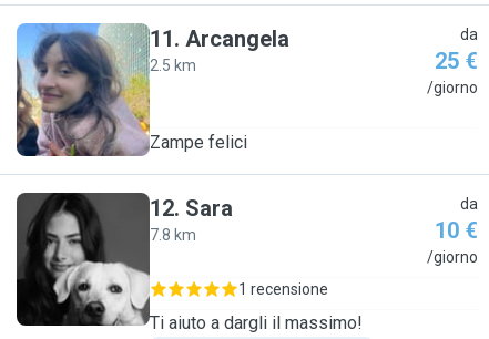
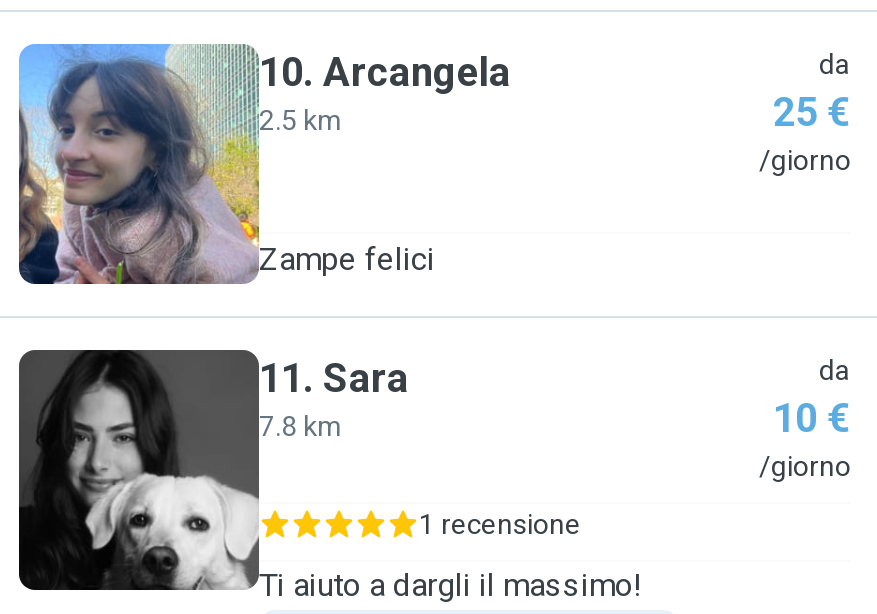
- 11. Arcangela
+ 10. Arcangela

- 12. Sara
+ 11. Sara
